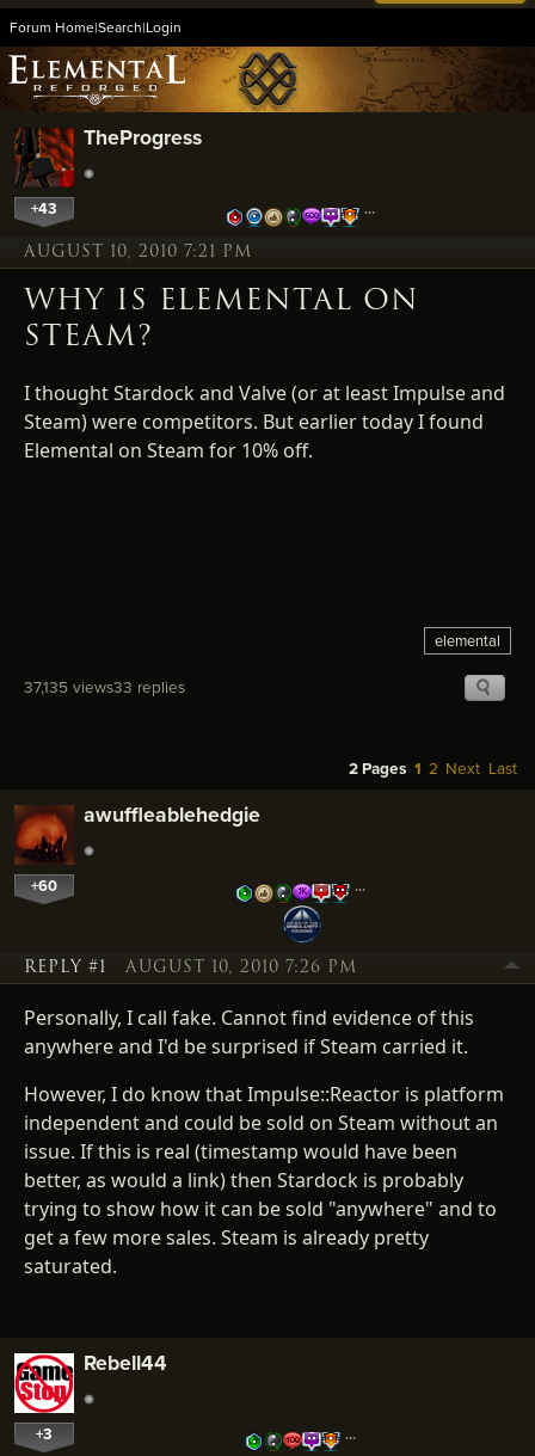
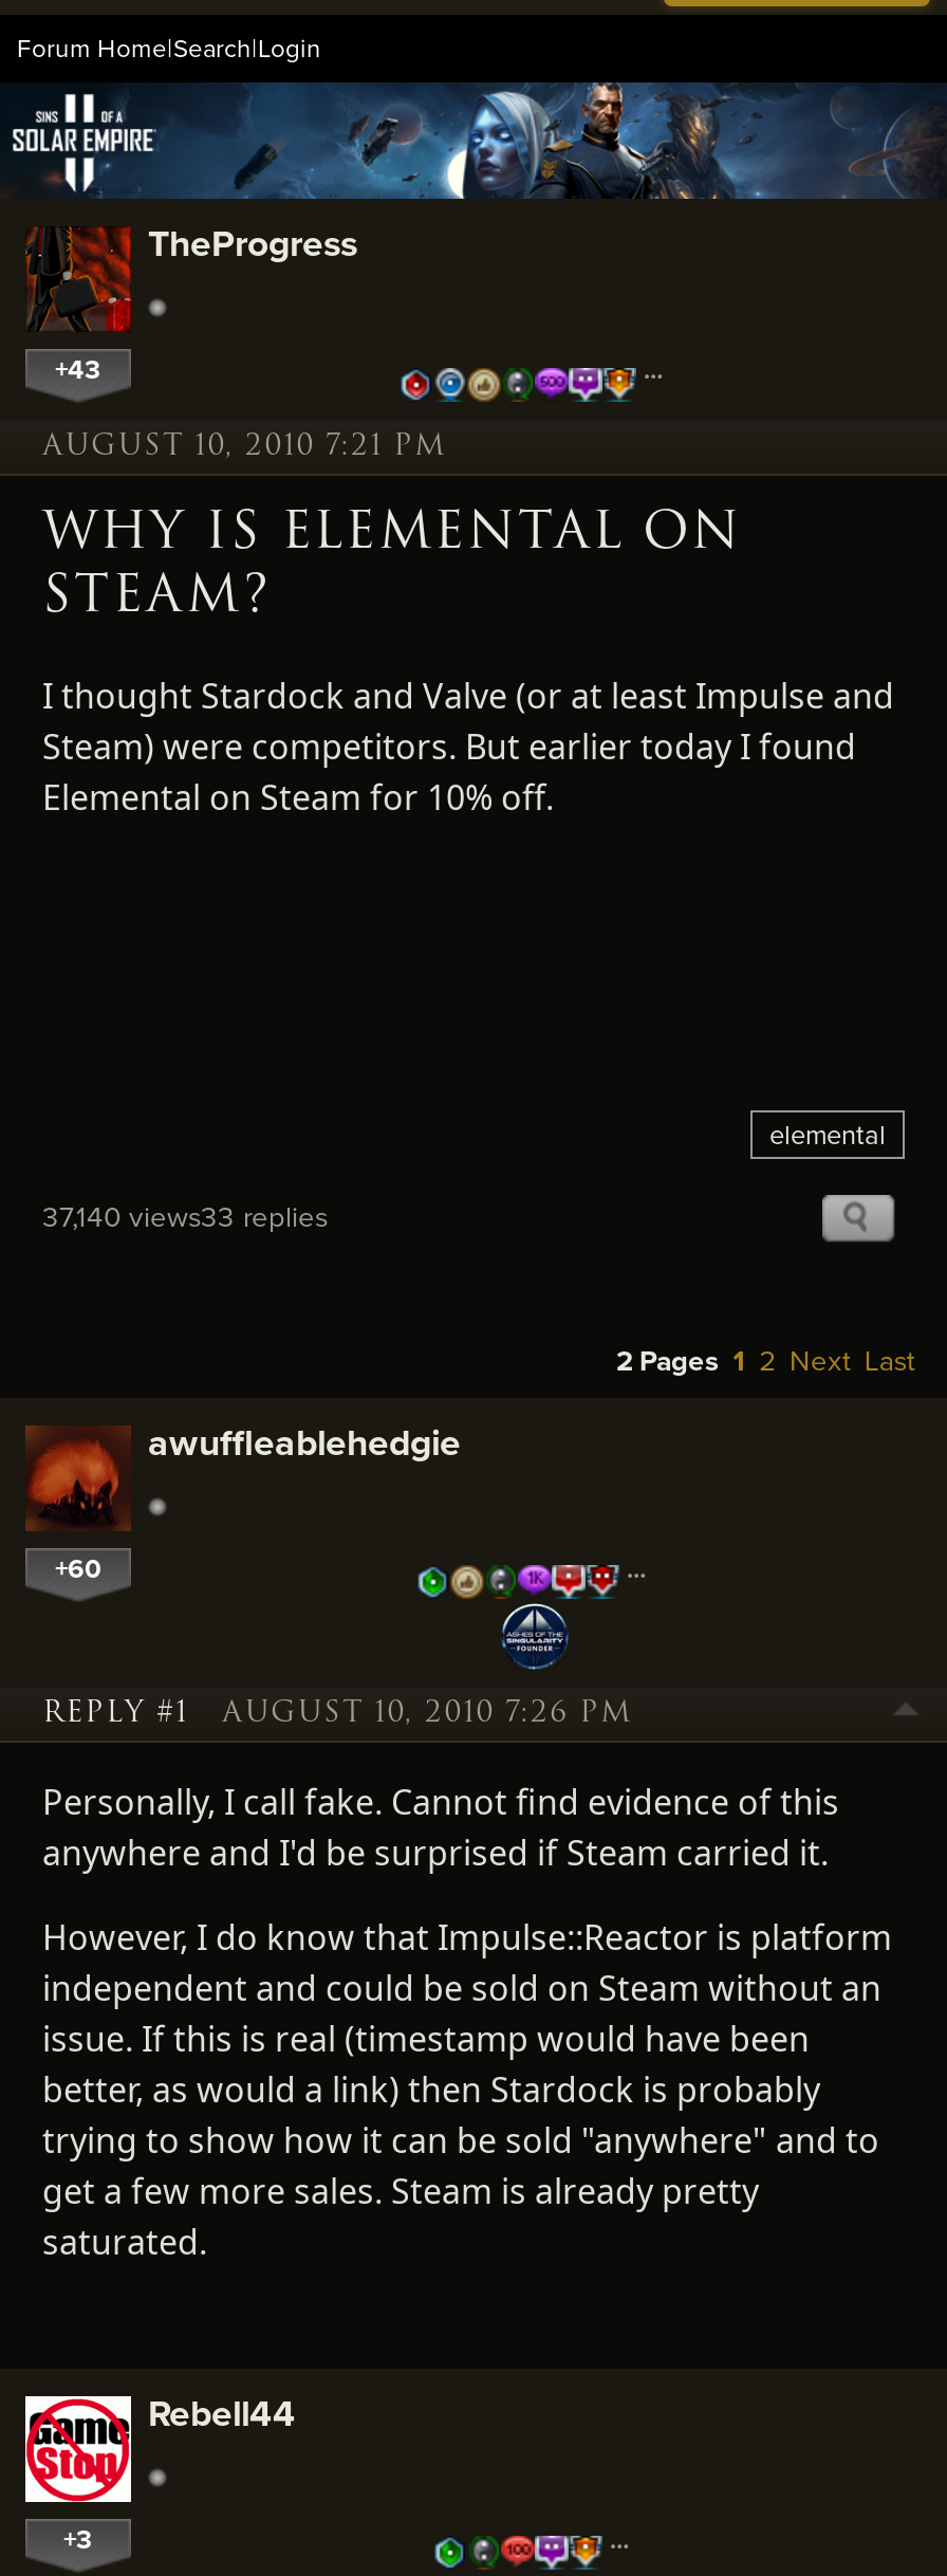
- [image]
+ [image]

- 37,135 views33 replies
+ 37,140 views33 replies
